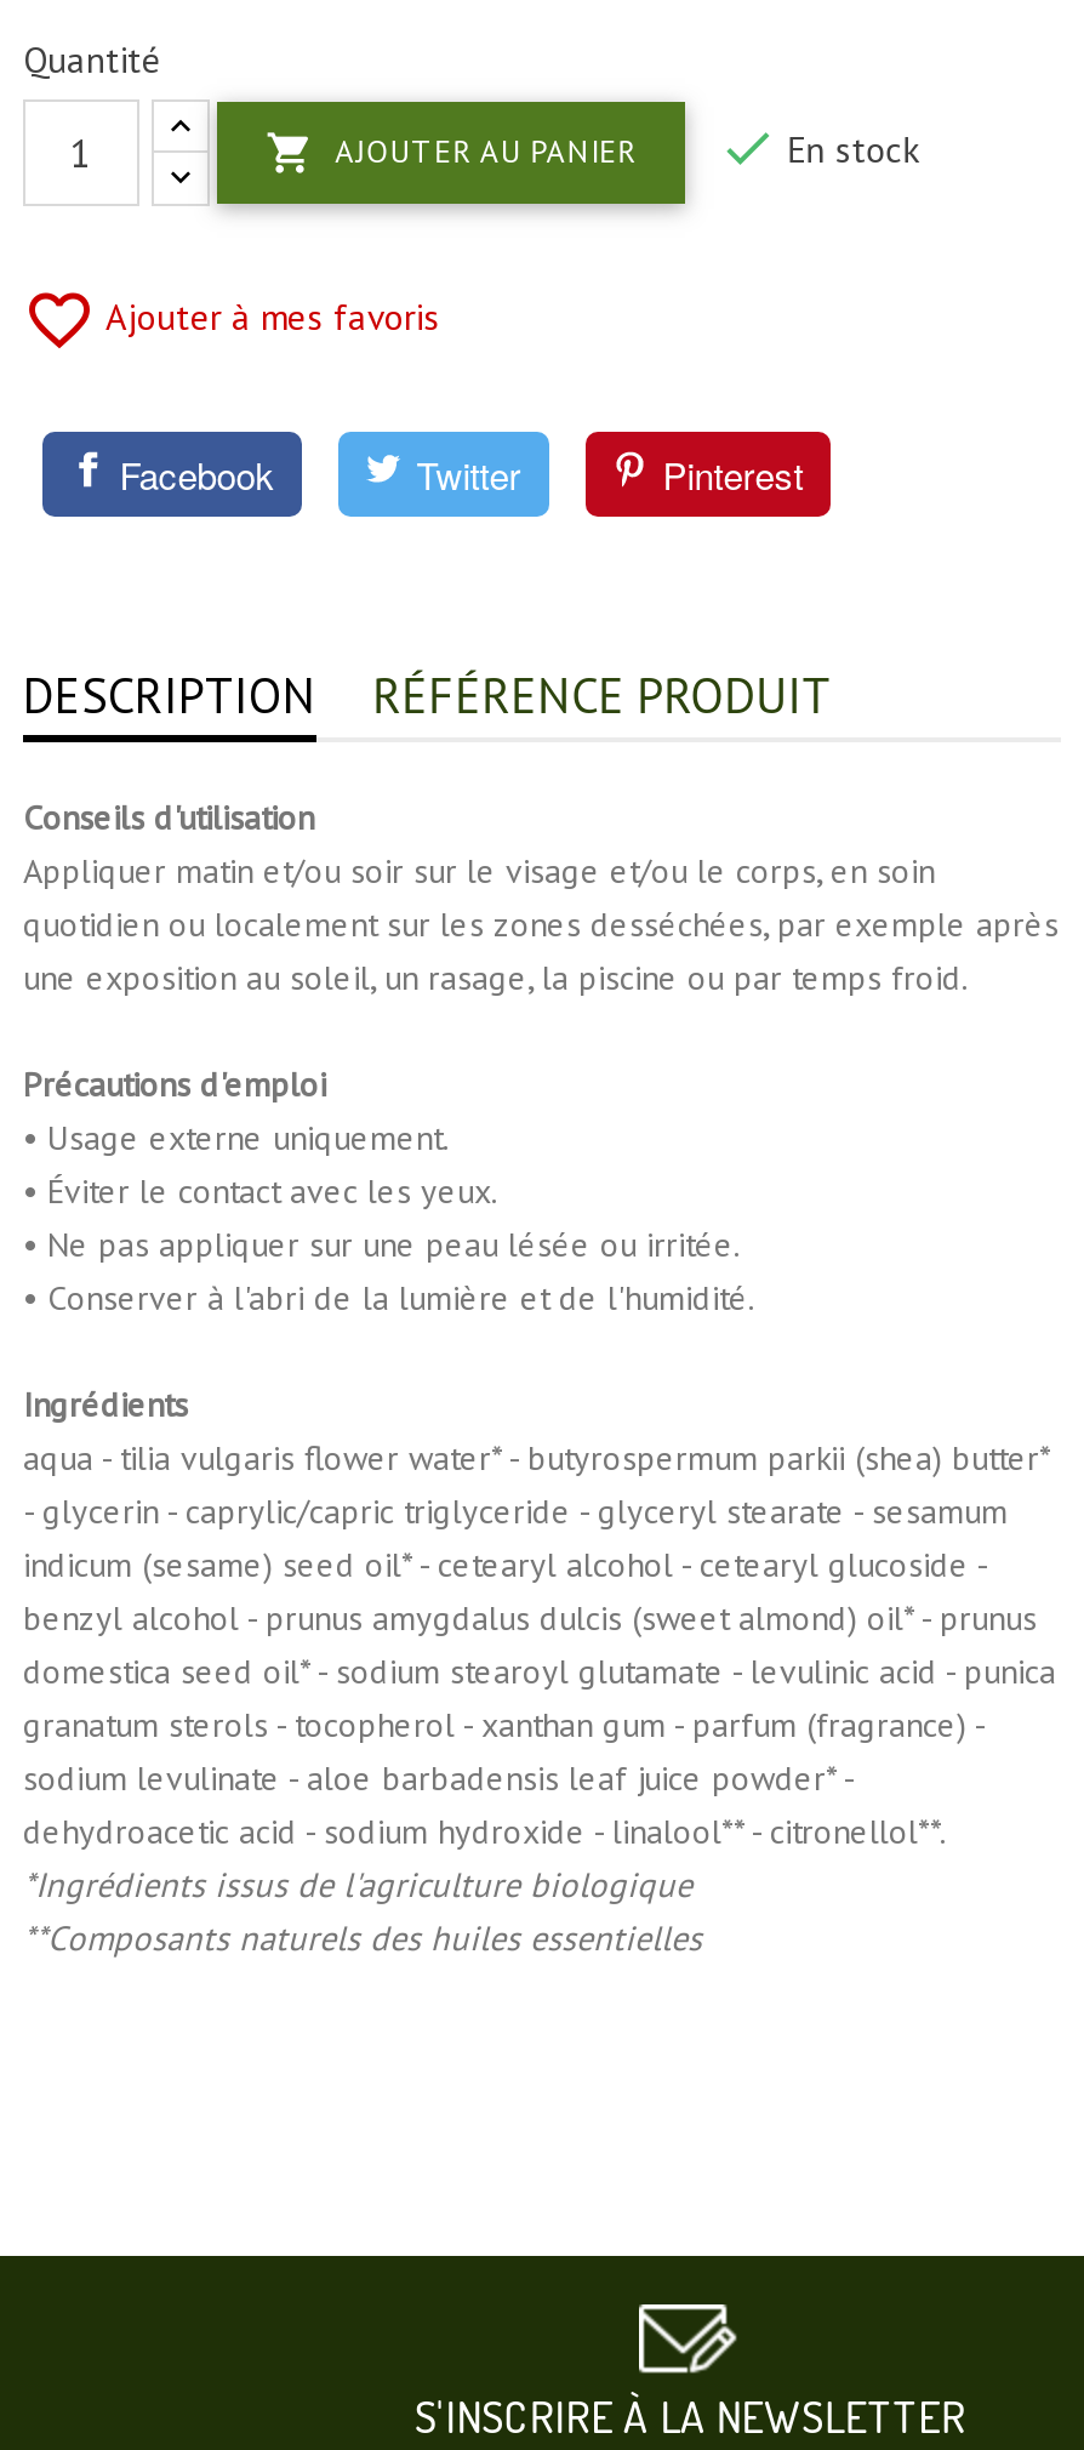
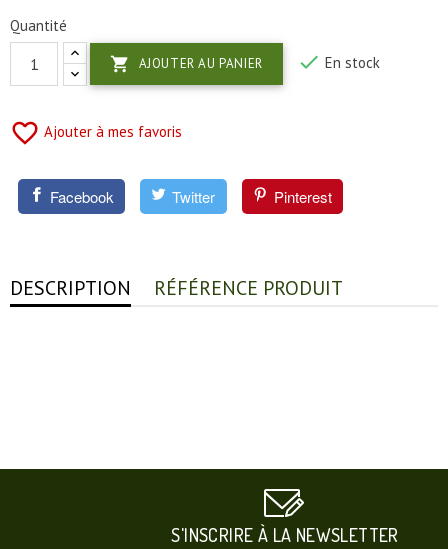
- Conseils d'utilisation
- Appliquer matin et/ou soir sur le visage et/ou le corps, en soin
- quotidien ou localement sur les zones desséchées, par exemple après
- une exposition au soleil, un rasage, la piscine ou par temps froid.
- Précautions d'emploi
- • Usage externe uniquement.
- • Éviter le contact avec les yeux.
- • Ne pas appliquer sur une peau lésée ou irritée.
- • Conserver à l'abri de la lumière et de l'humidité.
- Ingrédients
- aqua - tilia vulgaris flower water* - butyrospermum parkii (shea) butter*
- - glycerin - caprylic/capric triglyceride - glyceryl stearate - sesamum
- indicum (sesame) seed oil* - cetearyl alcohol - cetearyl glucoside -
- benzyl alcohol - prunus amygdalus dulcis (sweet almond) oil* - prunus
- domestica seed oil* - sodium stearoyl glutamate - levulinic acid - punica
- granatum sterols - tocopherol - xanthan gum - parfum (fragrance) -
- sodium levulinate - aloe barbadensis leaf juice powder* -
- dehydroacetic acid - sodium hydroxide - linalool** - citronellol**.
- *Ingrédients issus de l'agriculture biologique
- **Composants naturels des huiles essentielles
